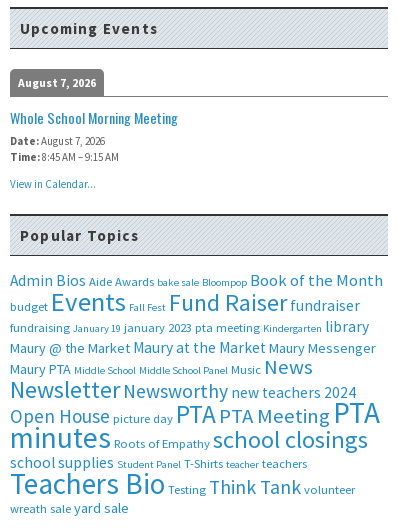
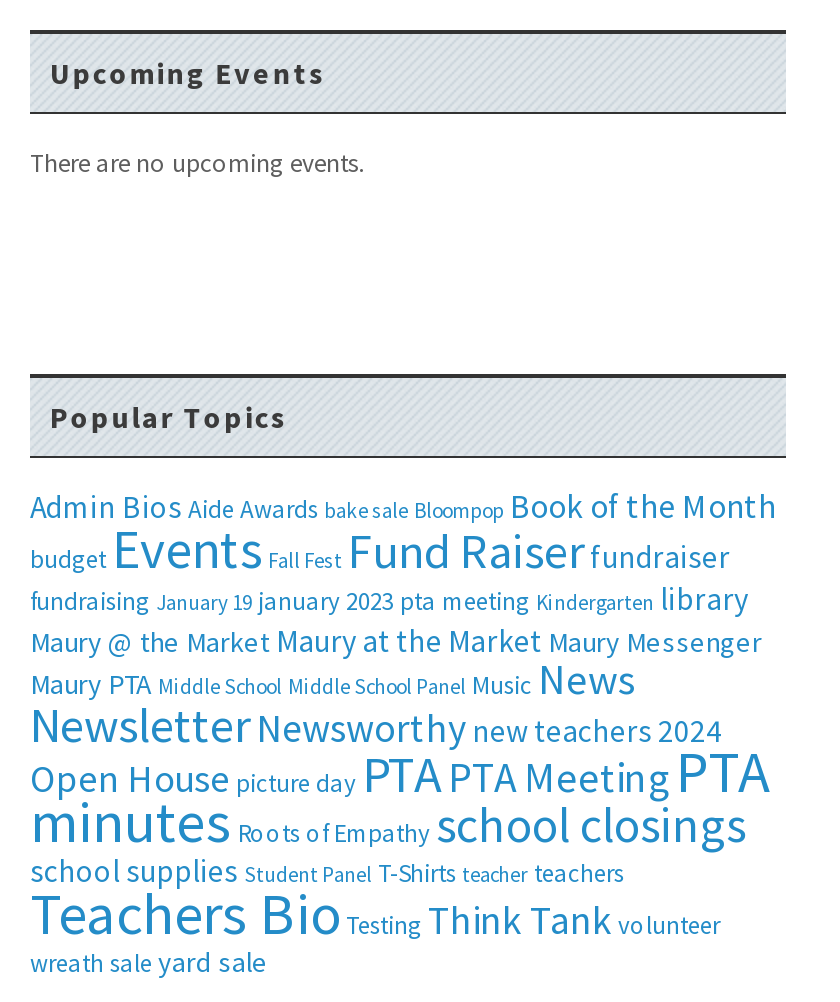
- August 7, 2026
- Whole School Morning Meeting
- Date: August 7, 2026
- Time: 8:45 AM –9:15 AM
- View in Calendar...
+ There are no upcoming events.
